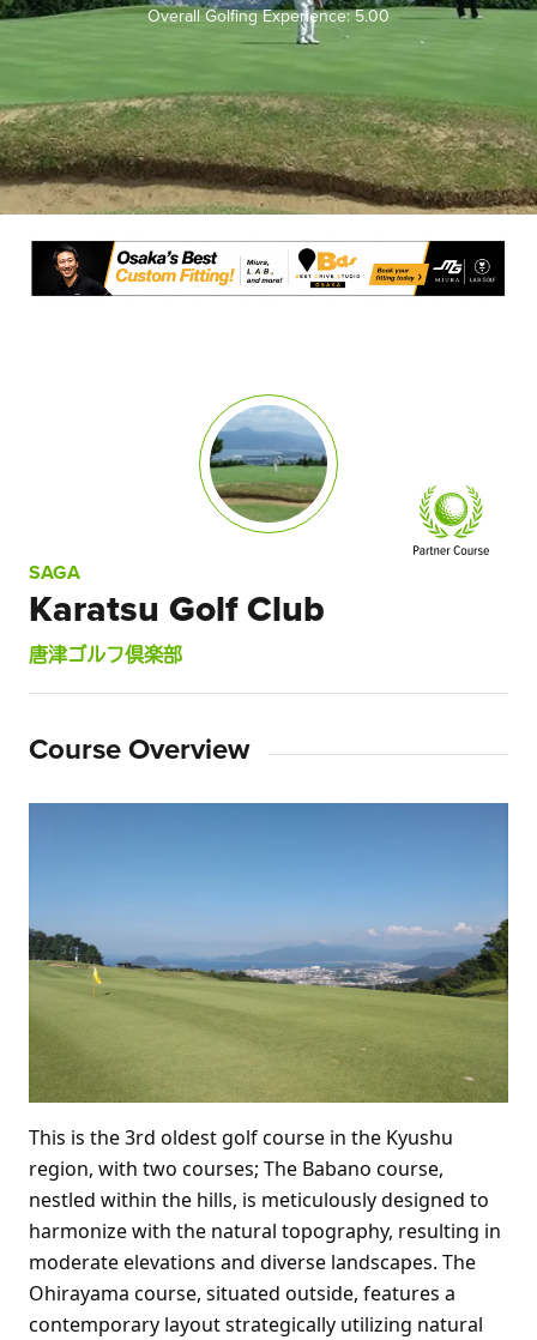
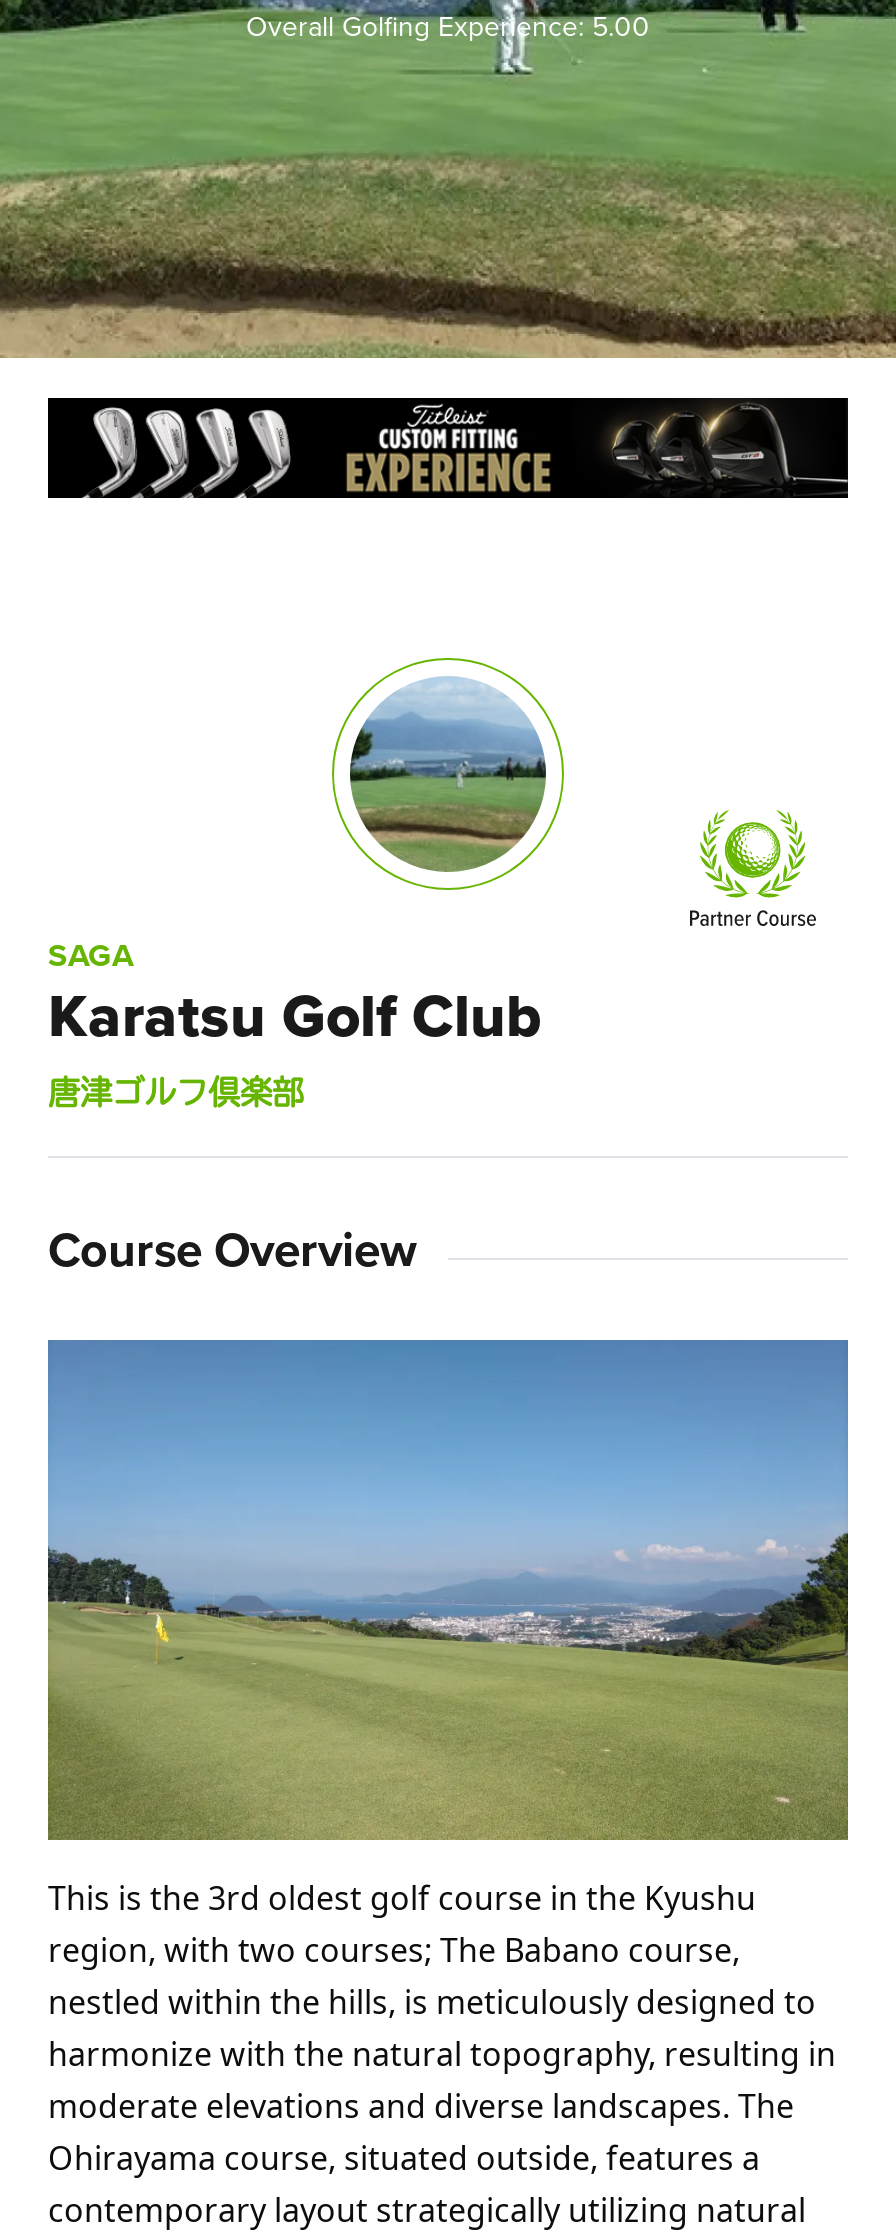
- [image]
+ [image]
